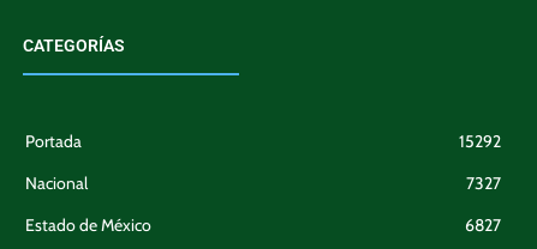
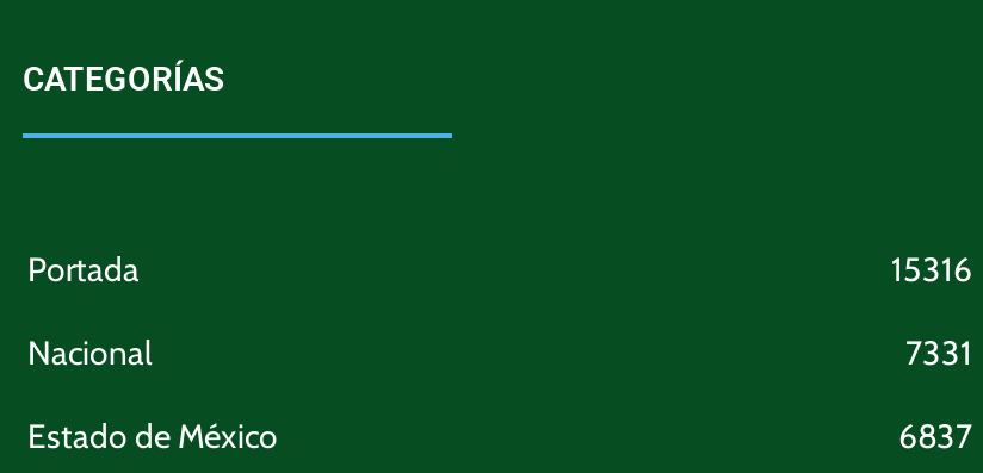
- 15292
+ 15316

- 7327
+ 7331

- 6827
+ 6837
